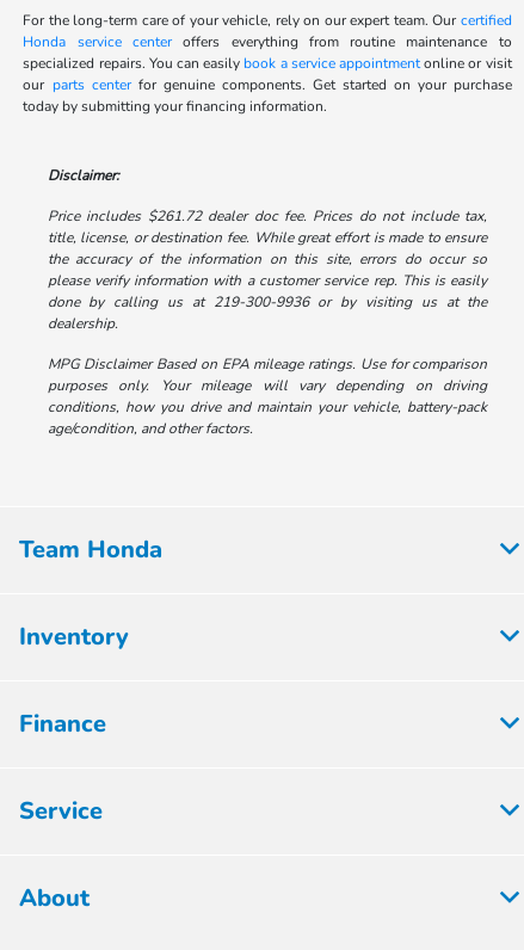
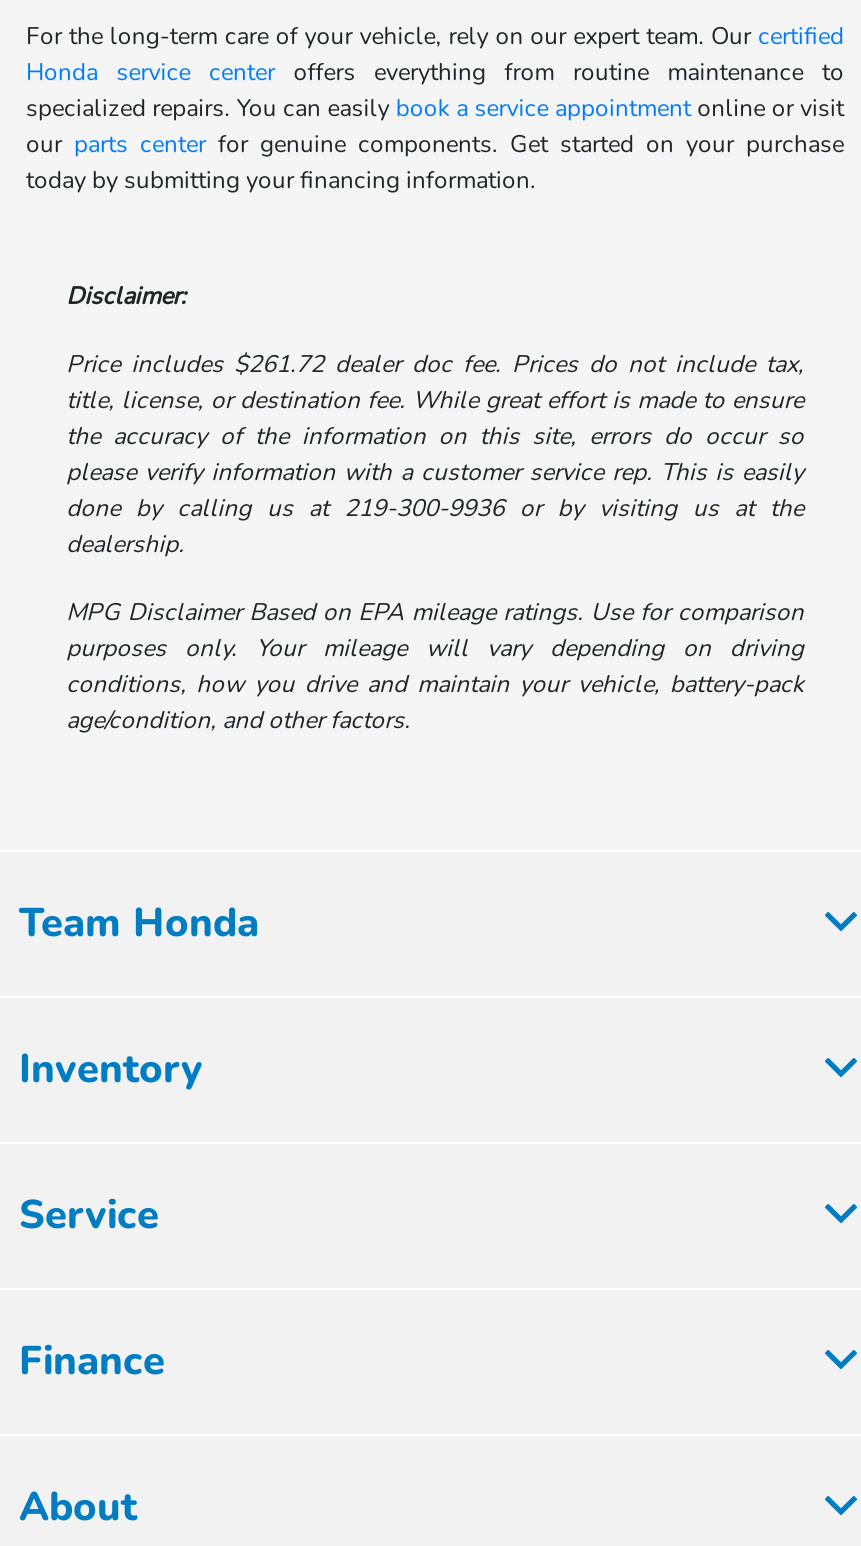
moved down: Finance

moved up: Service
